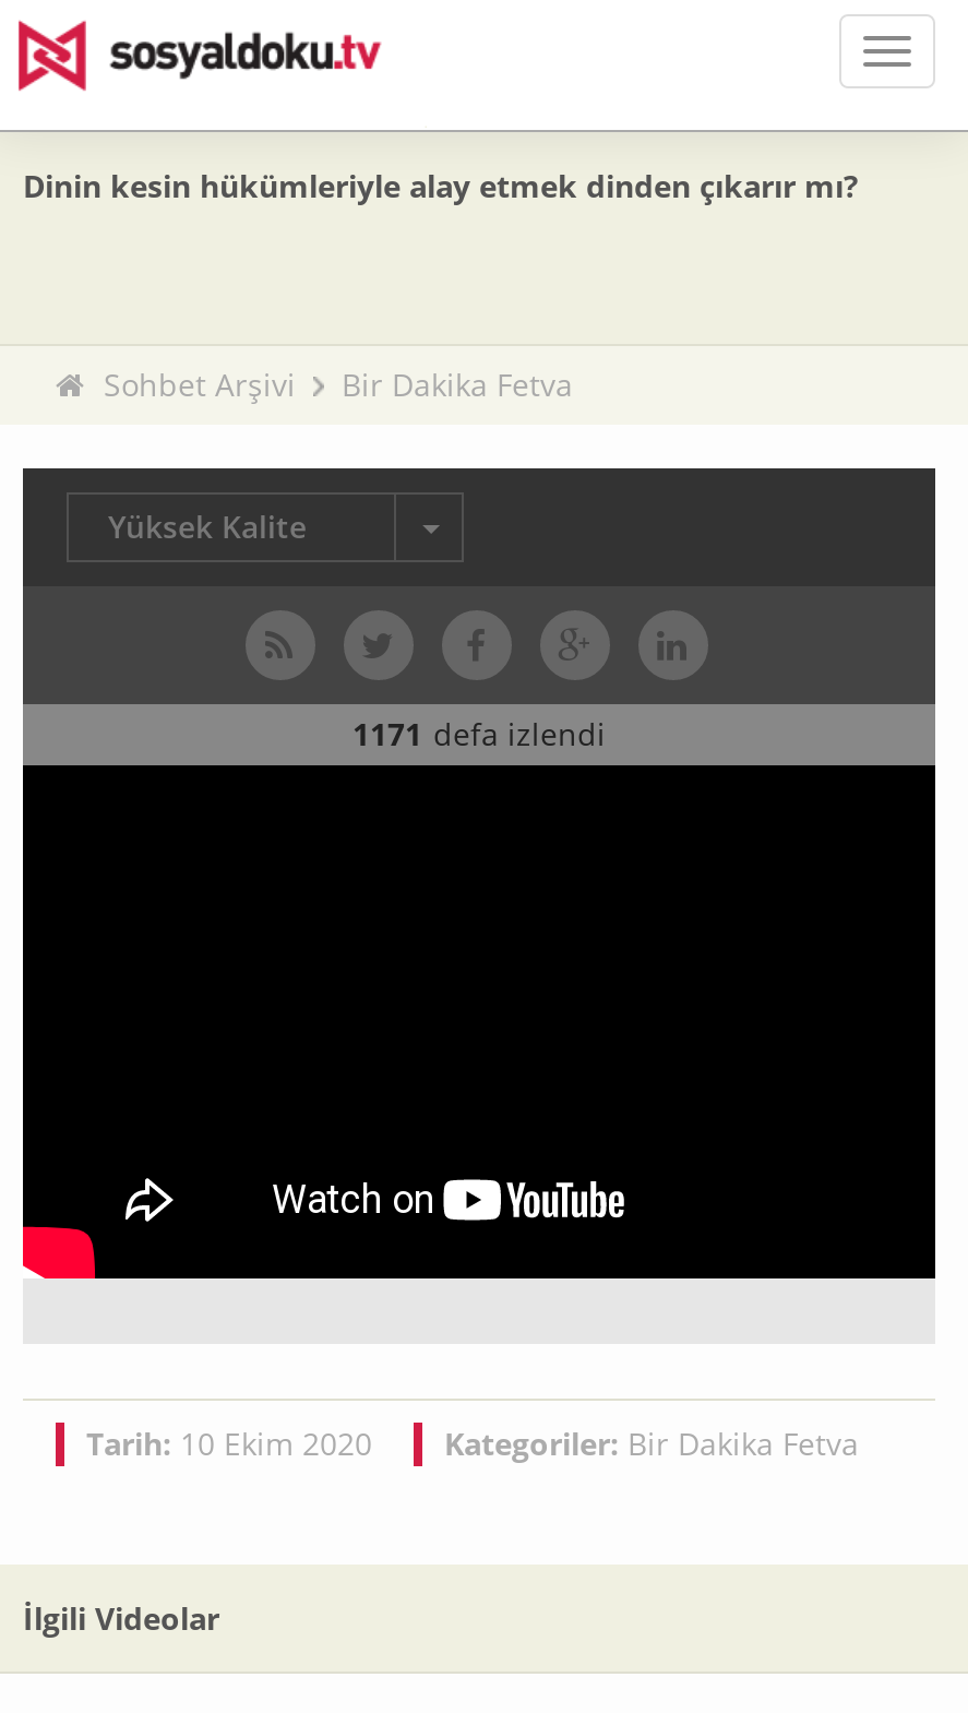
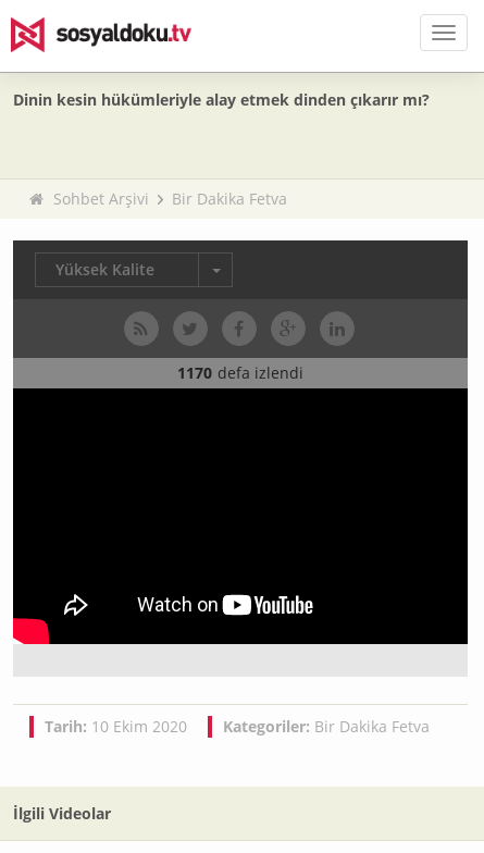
- 1171 defa izlendi
+ 1170 defa izlendi
